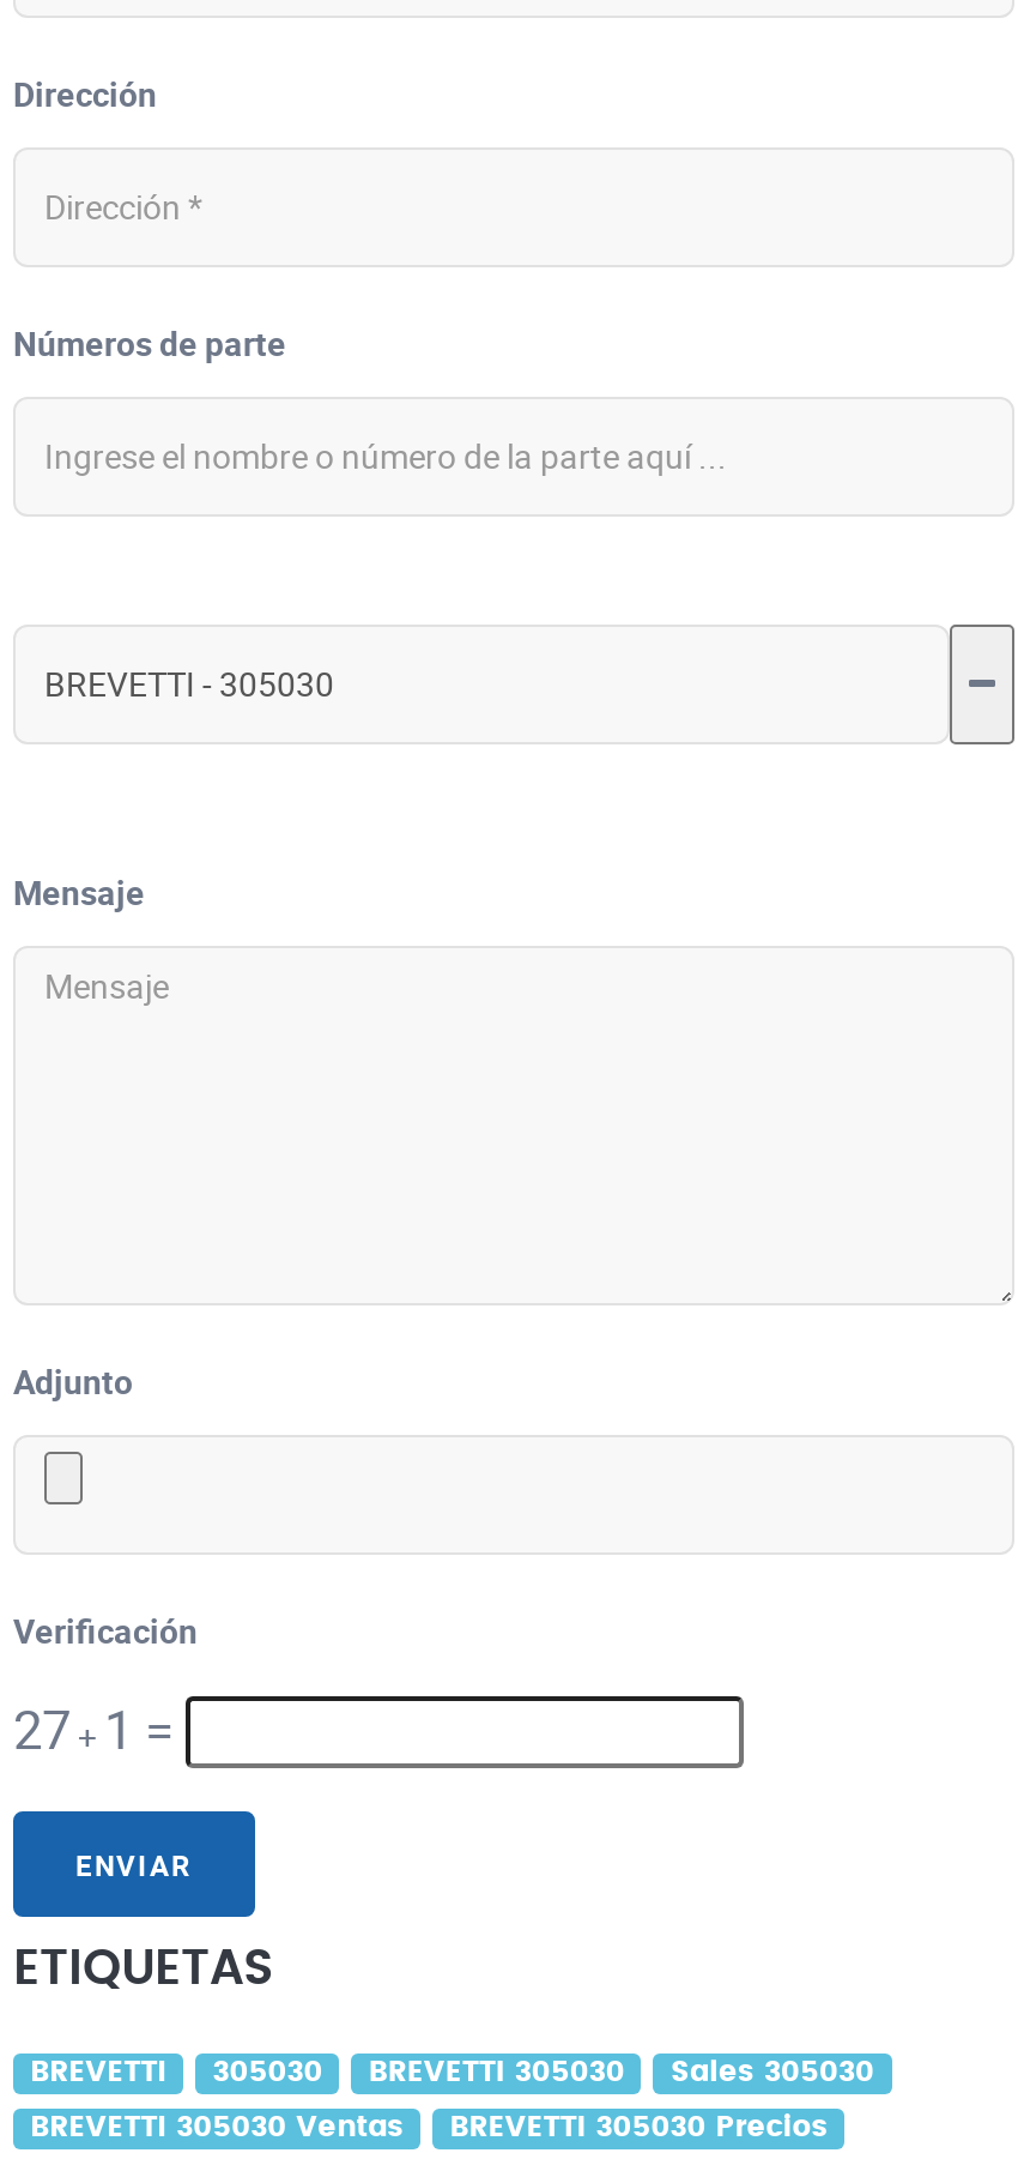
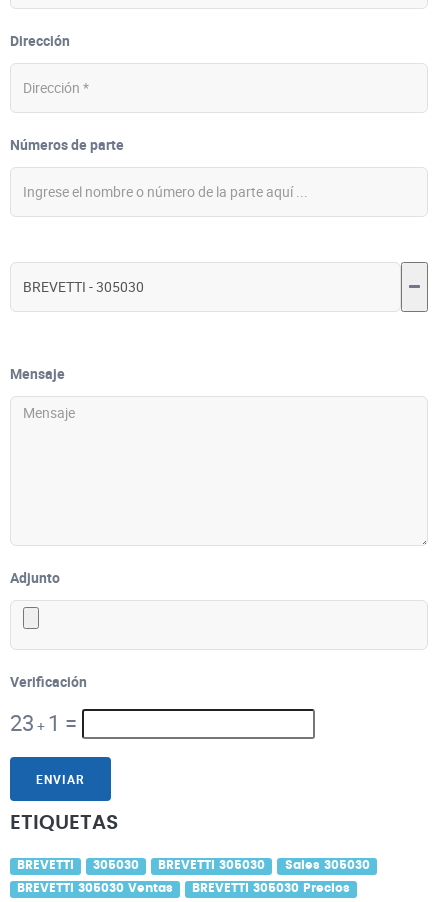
- 27+ 1 =
+ 23+ 1 =
